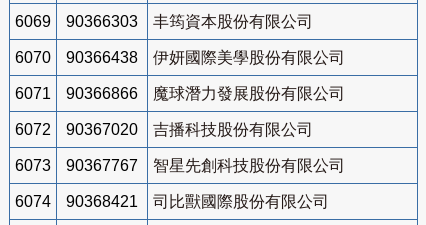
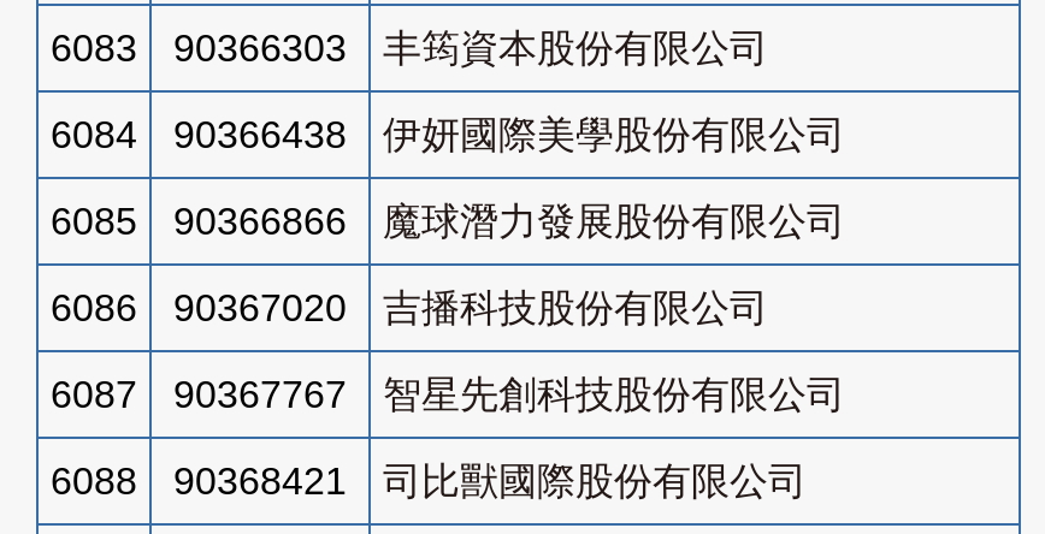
- 6069 90366303 丰筠資本股份有限公司
+ 6083 90366303 丰筠資本股份有限公司

- 6070 90366438 伊妍國際美學股份有限公司
+ 6084 90366438 伊妍國際美學股份有限公司

- 6071 90366866 魔球潛力發展股份有限公司
+ 6085 90366866 魔球潛力發展股份有限公司

- 6072 90367020 吉播科技股份有限公司
+ 6086 90367020 吉播科技股份有限公司

- 6073 90367767 智星先創科技股份有限公司
+ 6087 90367767 智星先創科技股份有限公司

- 6074 90368421 司比獸國際股份有限公司
+ 6088 90368421 司比獸國際股份有限公司
